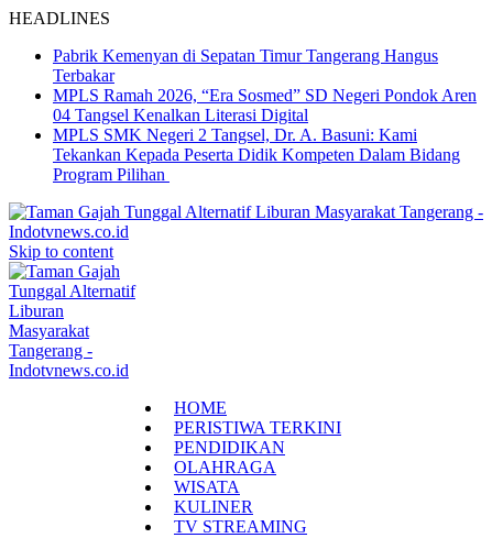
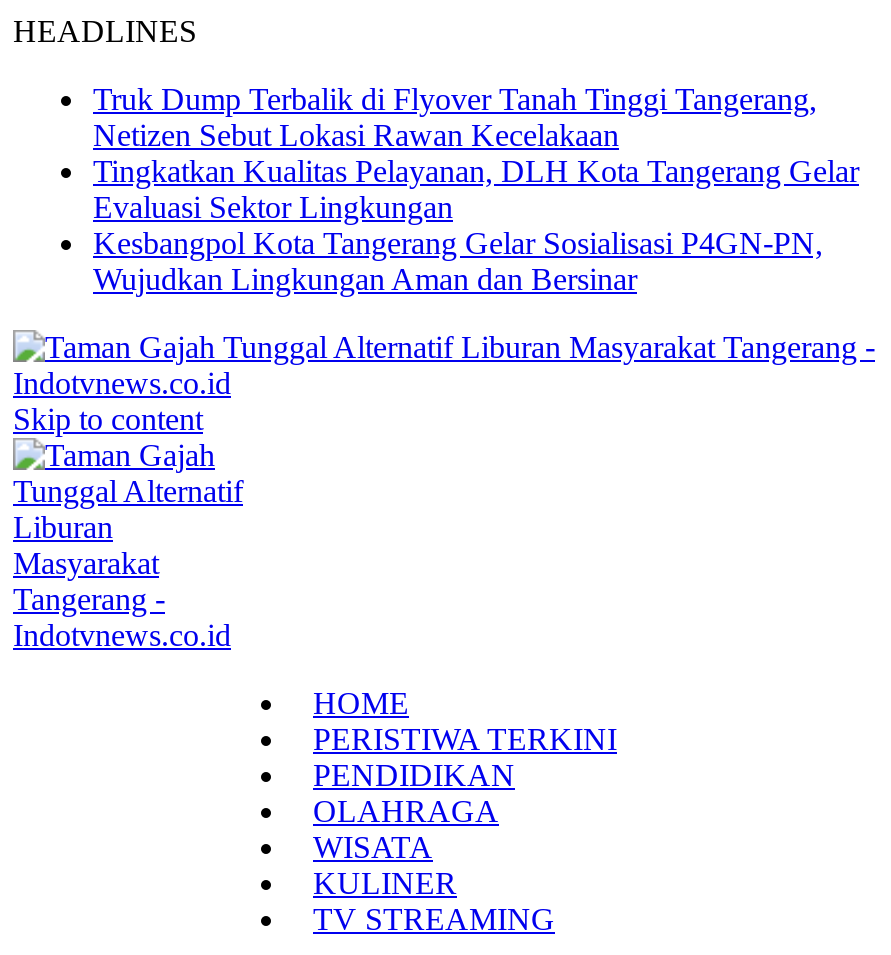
- Pabrik Kemenyan di Sepatan Timur Tangerang Hangus
- Terbakar
- MPLS Ramah 2026, “Era Sosmed” SD Negeri Pondok Aren
- 04 Tangsel Kenalkan Literasi Digital
- MPLS SMK Negeri 2 Tangsel, Dr. A. Basuni: Kami
- Tekankan Kepada Peserta Didik Kompeten Dalam Bidang
- Program Pilihan
+ Truk Dump Terbalik di Flyover Tanah Tinggi Tangerang,
+ Netizen Sebut Lokasi Rawan Kecelakaan
+ Tingkatkan Kualitas Pelayanan, DLH Kota Tangerang Gelar
+ Evaluasi Sektor Lingkungan
+ Kesbangpol Kota Tangerang Gelar Sosialisasi P4GN-PN,
+ Wujudkan Lingkungan Aman dan Bersinar
